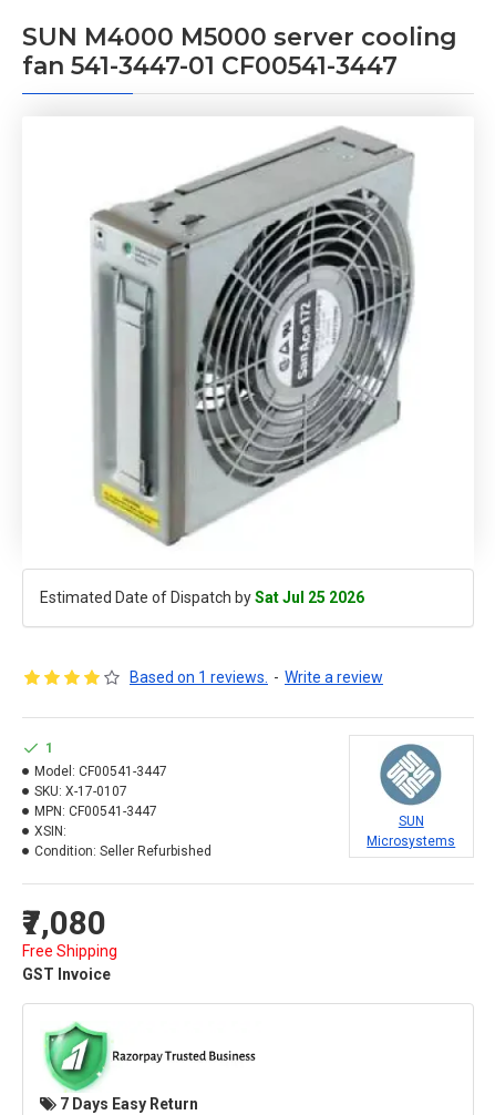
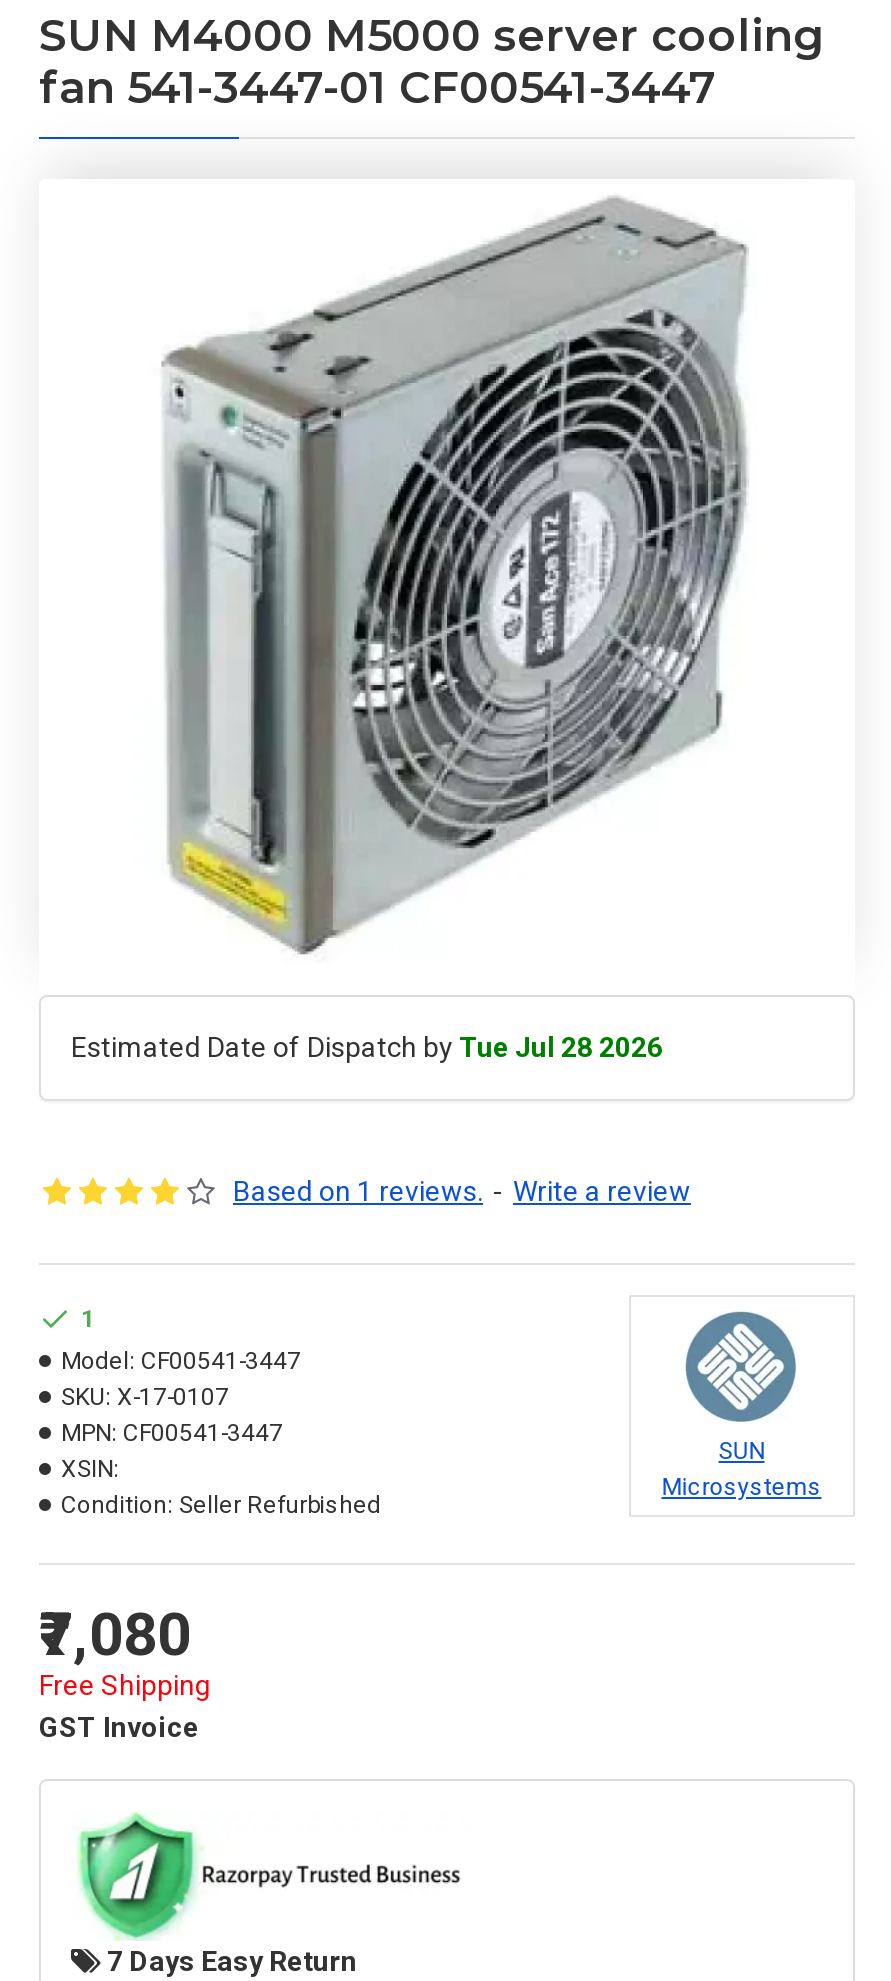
- Estimated Date of Dispatch by Sat Jul 25 2026
+ Estimated Date of Dispatch by Tue Jul 28 2026
